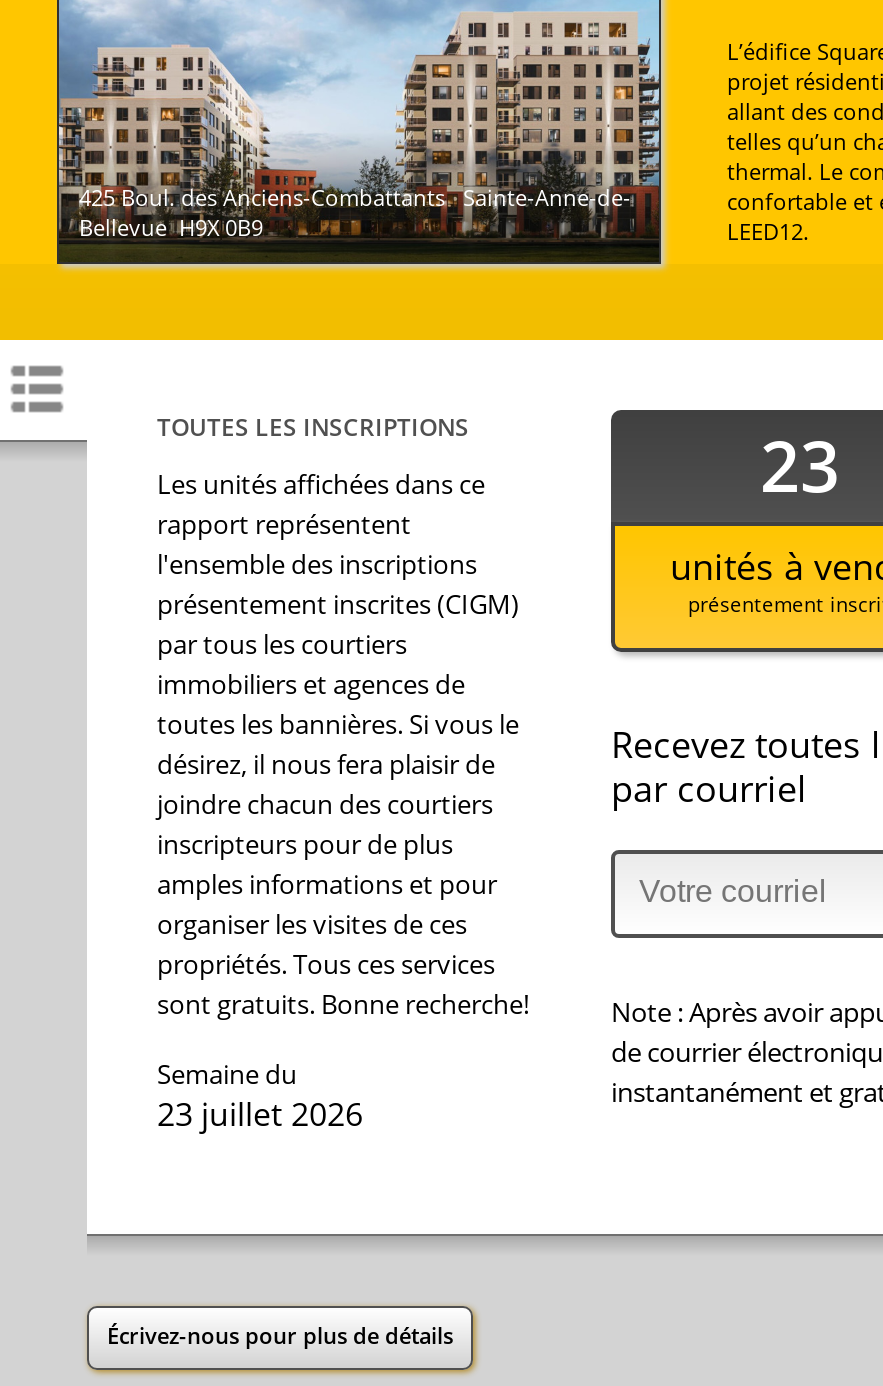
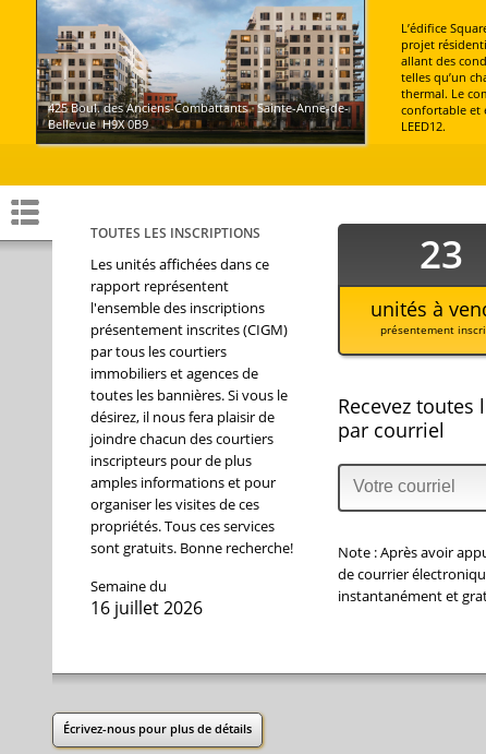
- 23 juillet 2026
+ 16 juillet 2026
